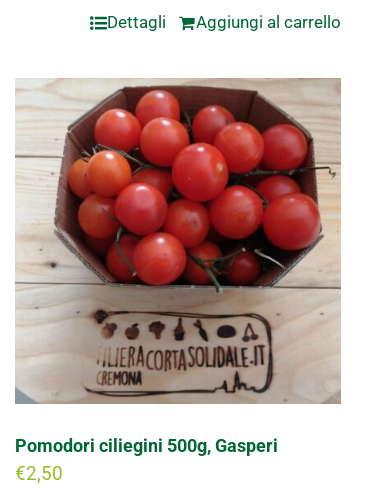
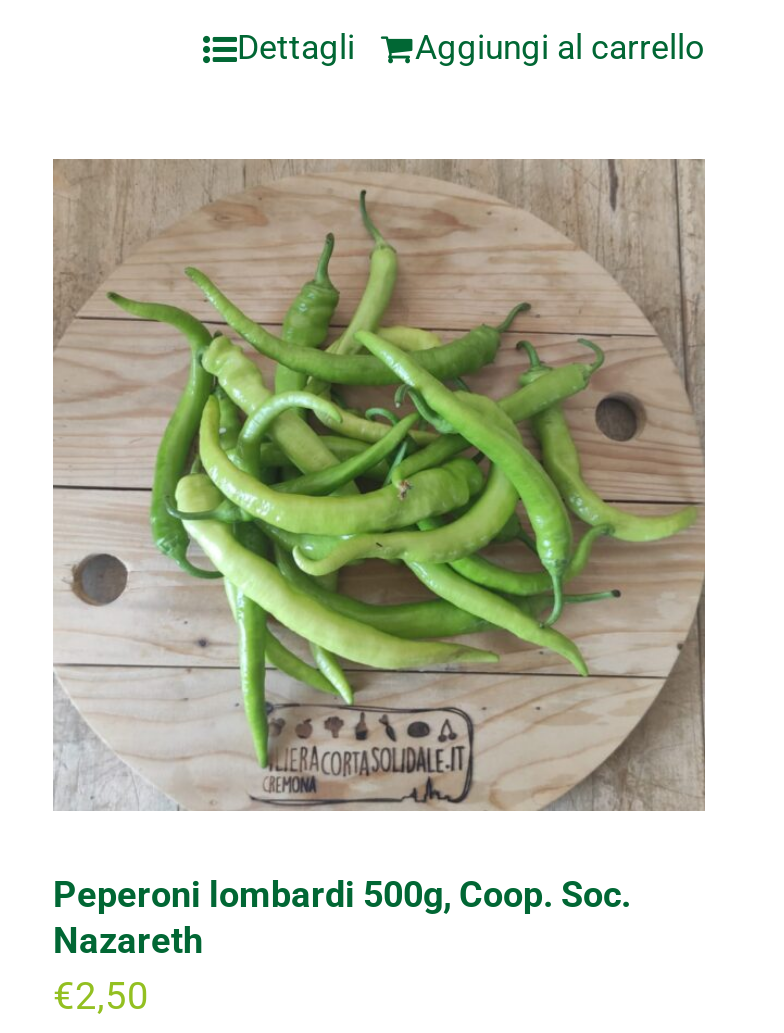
- [image]
- Pomodori ciliegini 500g, Gasperi
+ [image]
+ Peperoni lombardi 500g, Coop. Soc.
+ Nazareth
